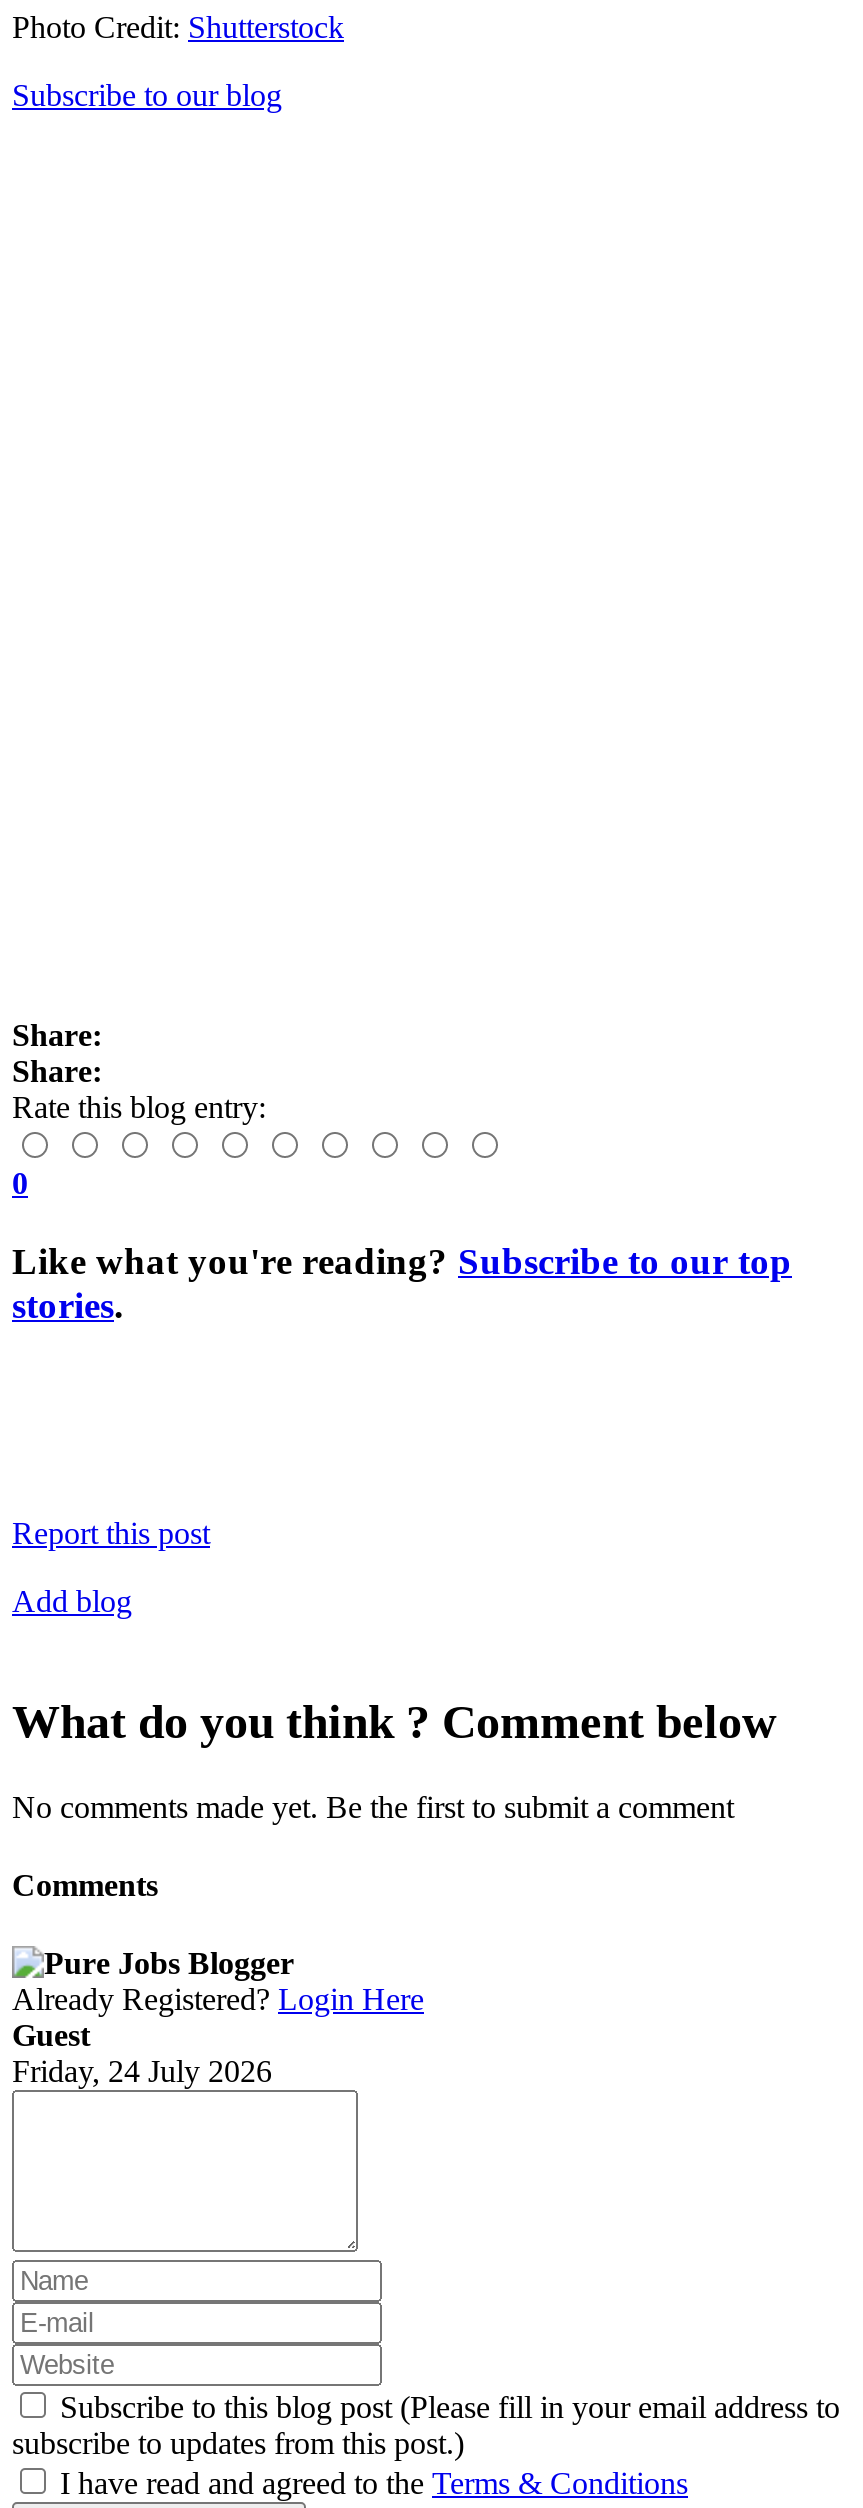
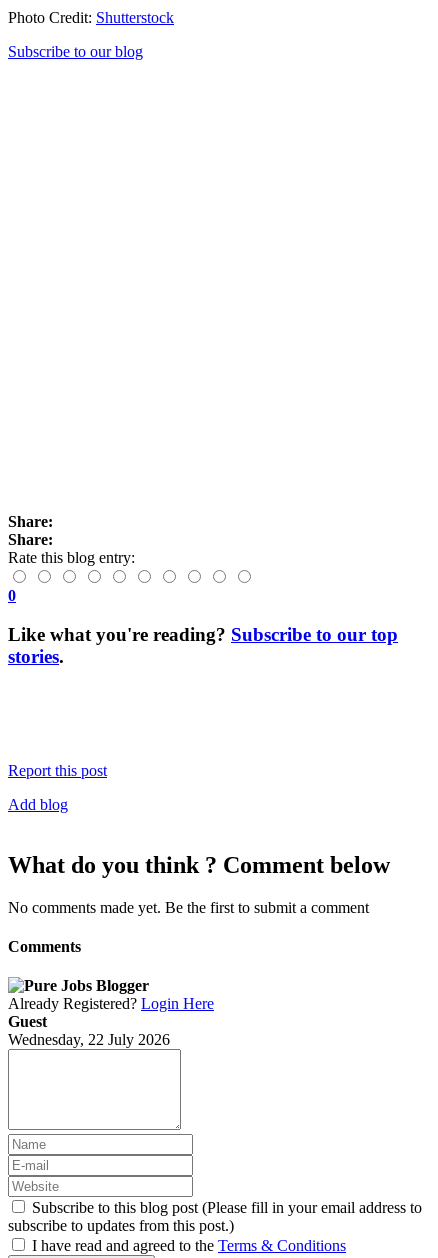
- Friday, 24 July 2026
+ Wednesday, 22 July 2026
